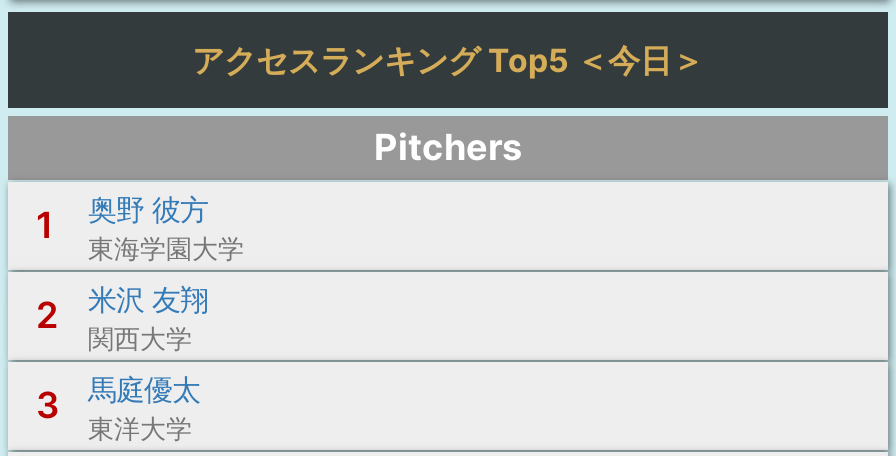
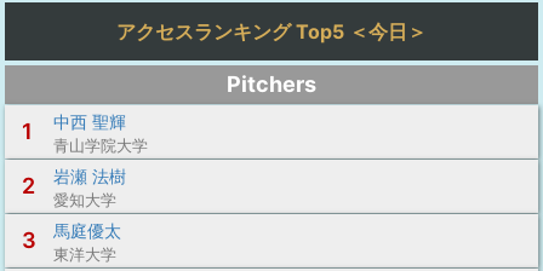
- 奥野 彼方
- 東海学園大学
+ 中西 聖輝
+ 青山学院大学

- 米沢 友翔
- 関西大学
+ 岩瀬 法樹
+ 愛知大学
